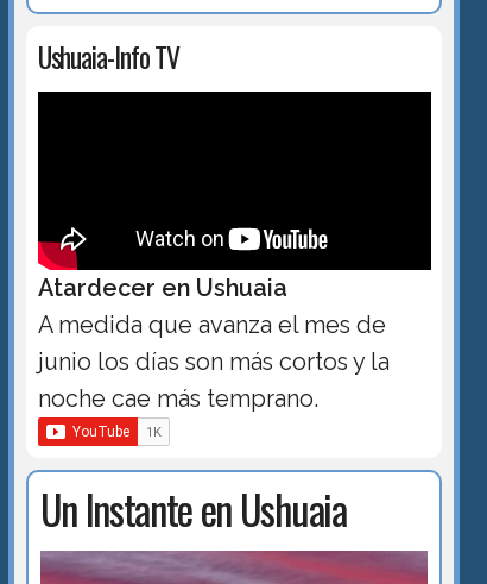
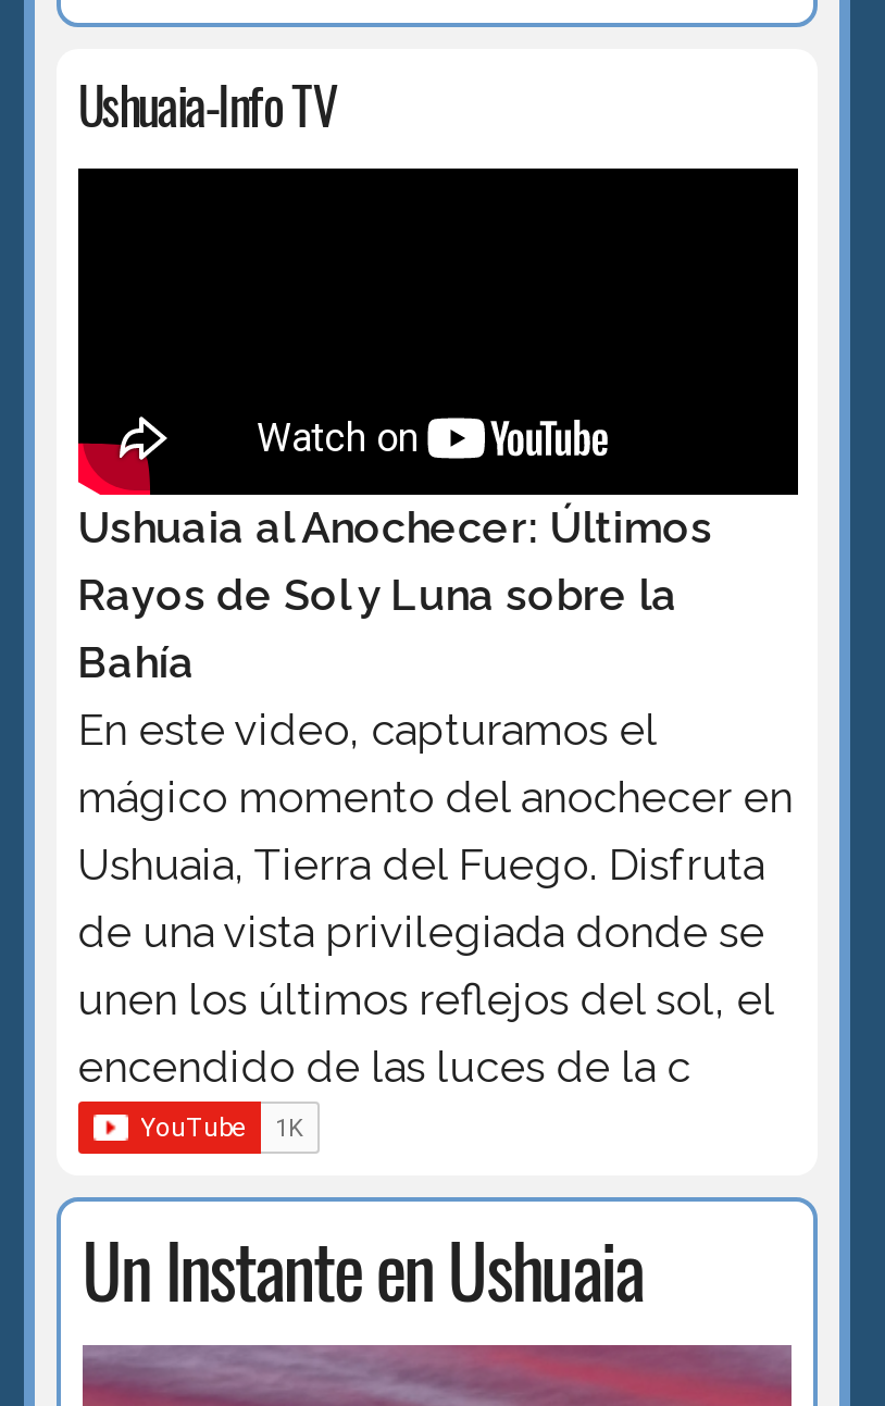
- Atardecer en Ushuaia
- A medida que avanza el mes de
- junio los días son más cortos y la
- noche cae más temprano.
+ Ushuaia al Anochecer: Últimos
+ Rayos de Sol y Luna sobre la
+ Bahía
+ En este video, capturamos el
+ mágico momento del anochecer en
+ Ushuaia, Tierra del Fuego. Disfruta
+ de una vista privilegiada donde se
+ unen los últimos reflejos del sol, el
+ encendido de las luces de la c
